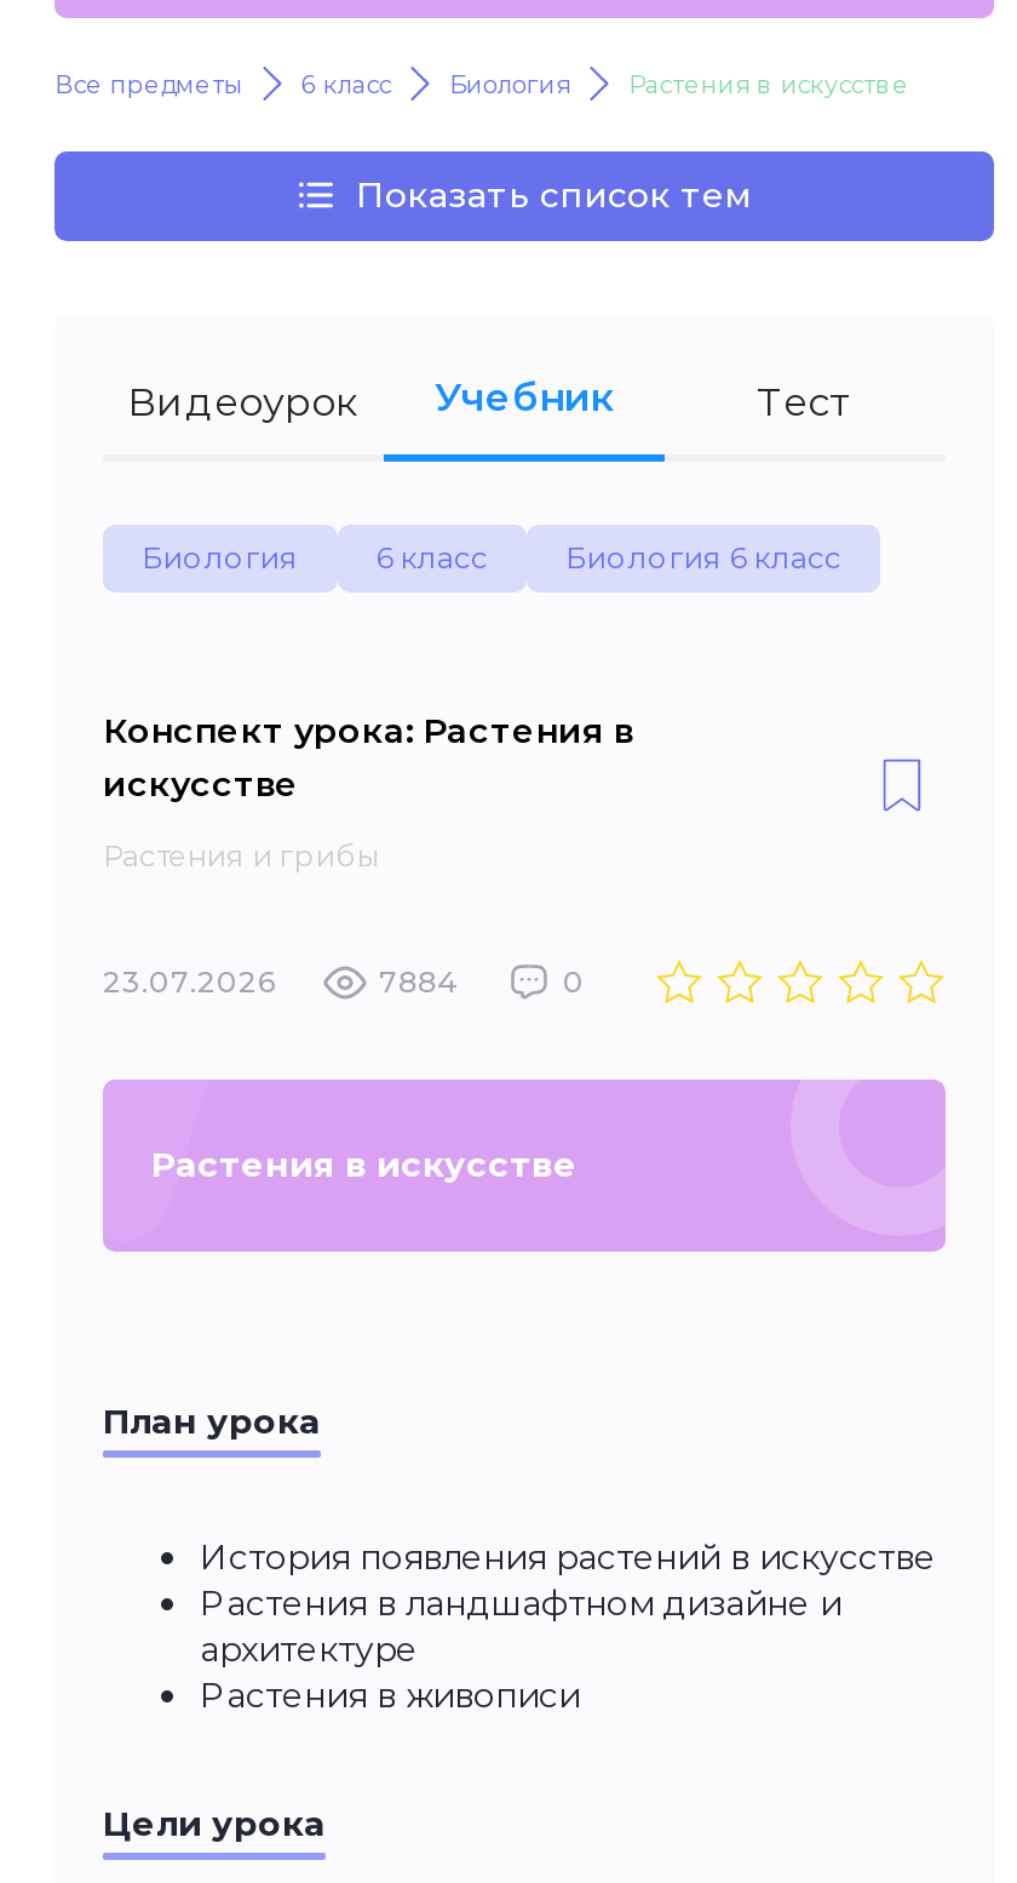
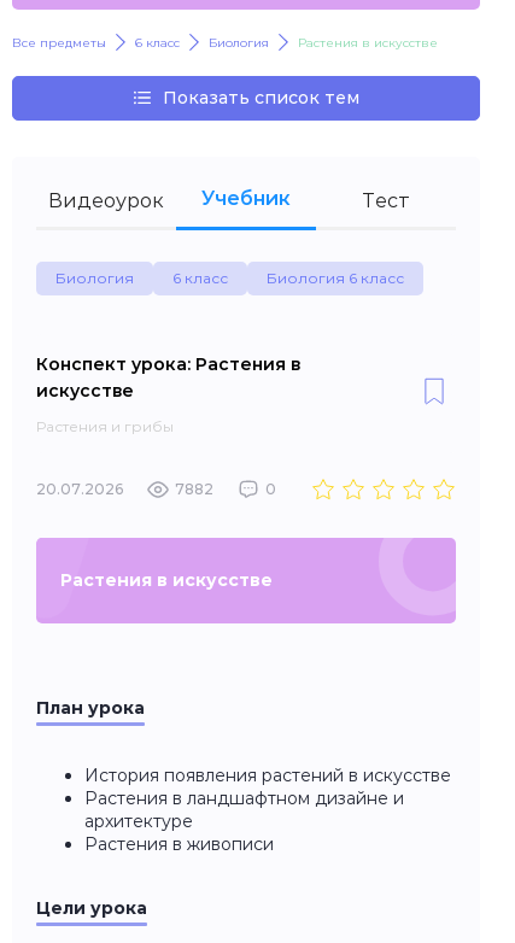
- 23.07.2026
+ 20.07.2026

- 7884
+ 7882
